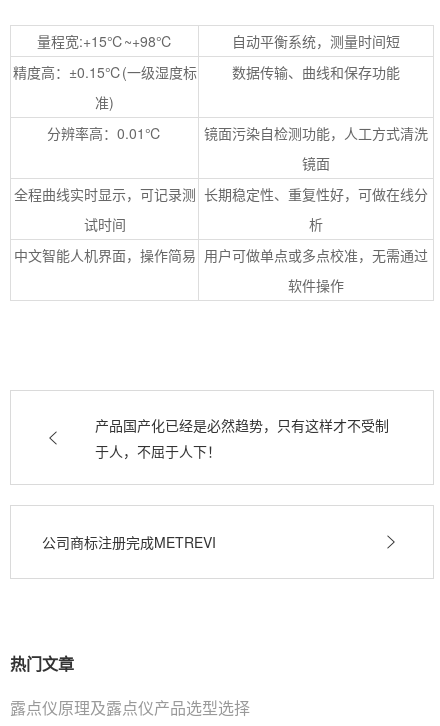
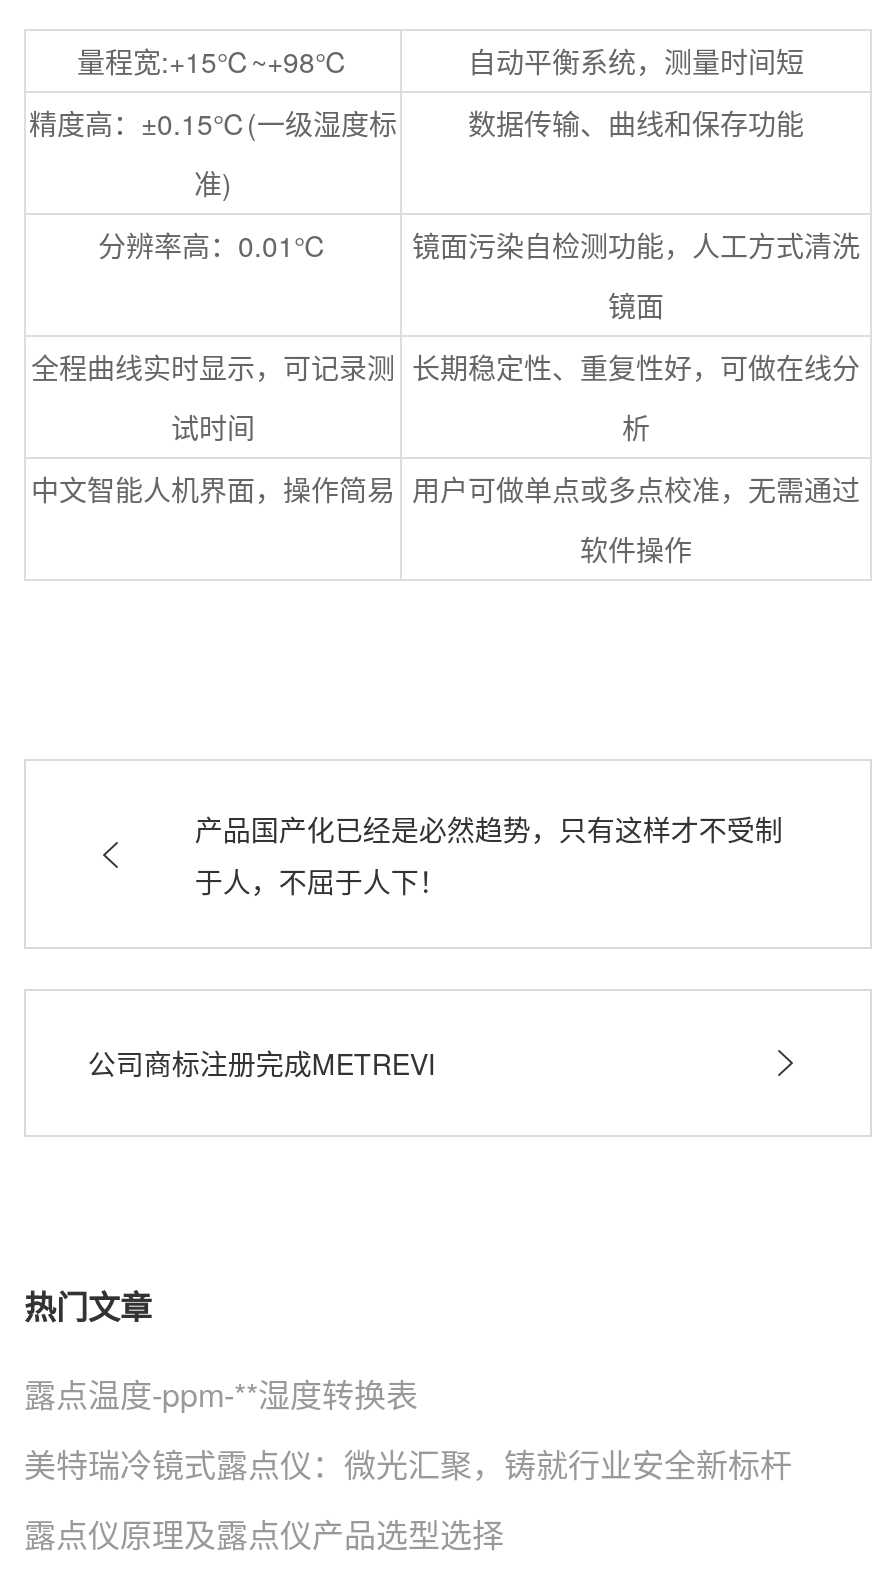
+ 露点温度-ppm-**湿度转换表
+ 美特瑞冷镜式露点仪：微光汇聚，铸就行业安全新标杆
